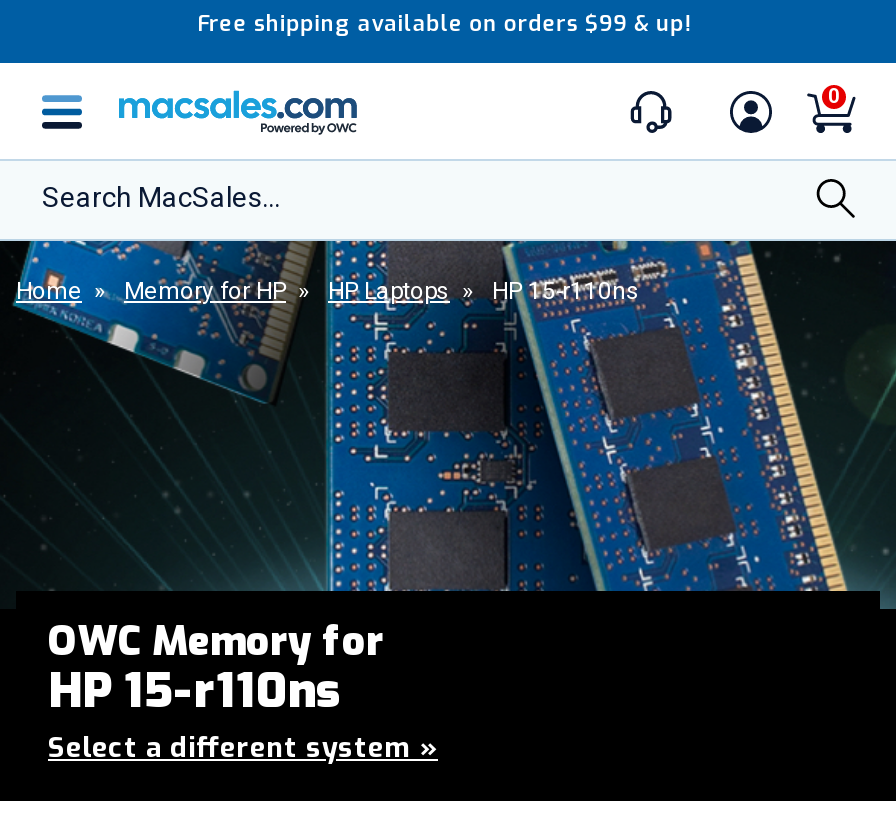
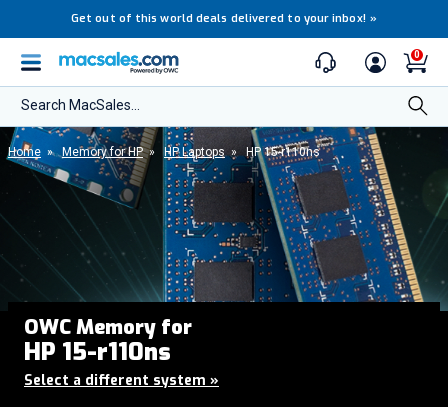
- Free shipping available on orders $99 & up!
+ Get out of this world deals delivered to your inbox! »
